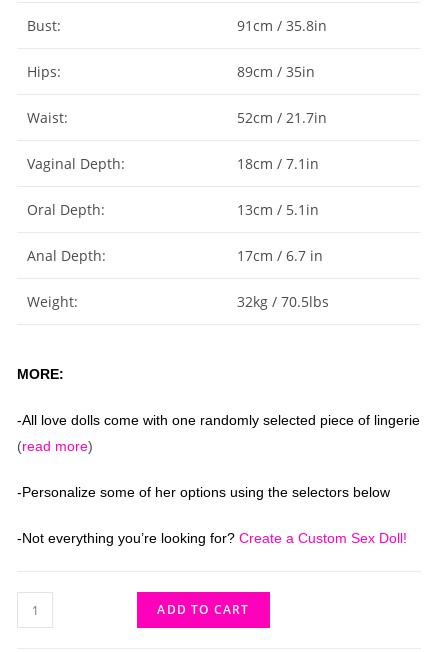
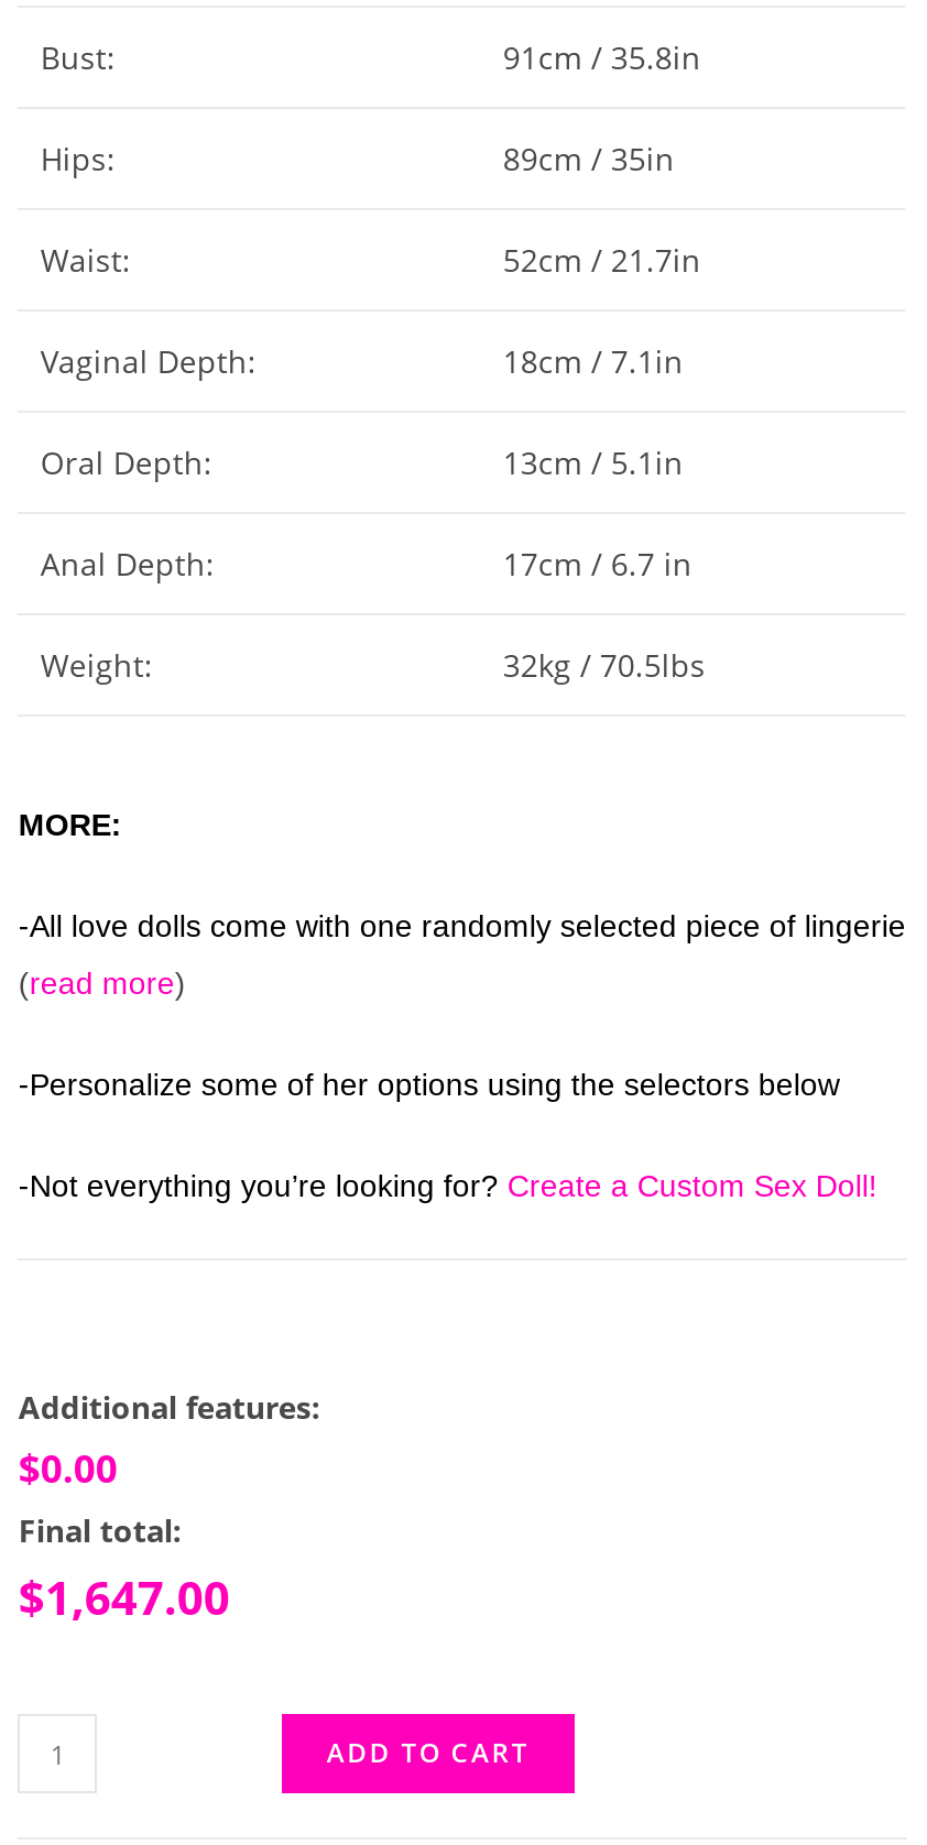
+ Additional features:
+ $0.00
+ Final total:
+ $1,647.00
